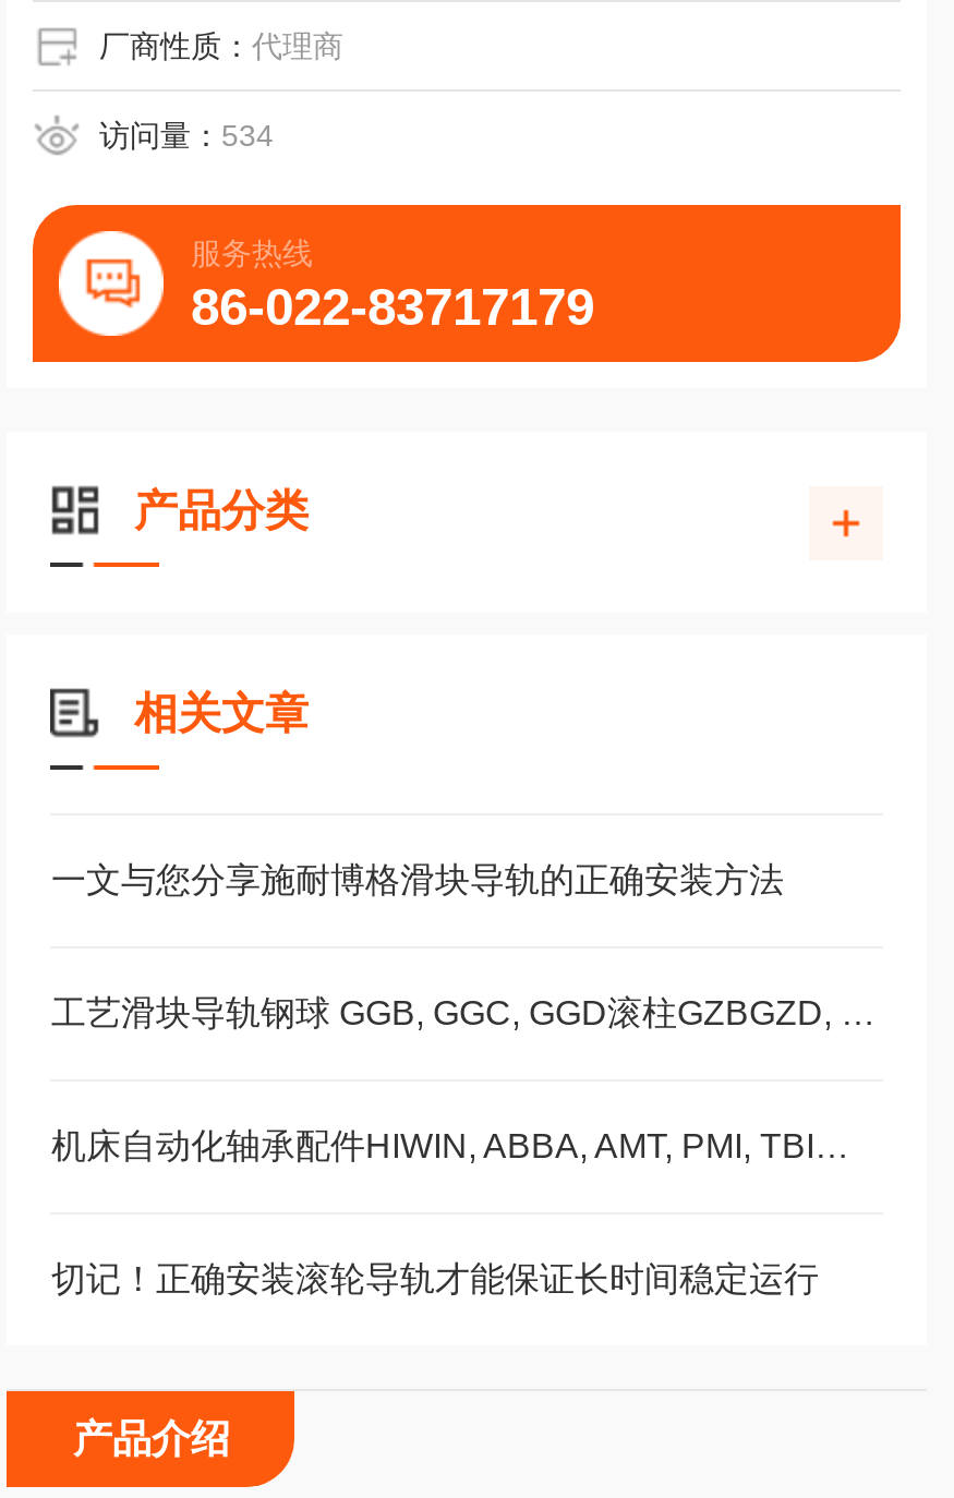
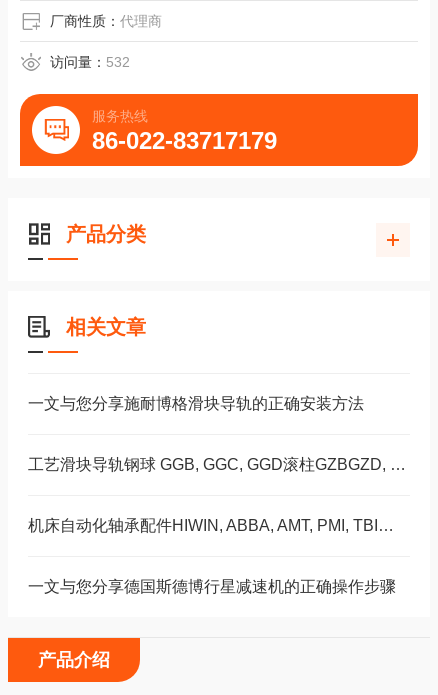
- 访问量：534
+ 访问量：532

- 切记！正确安装滚轮导轨才能保证长时间稳定运行
+ 一文与您分享德国斯德博行星减速机的正确操作步骤
